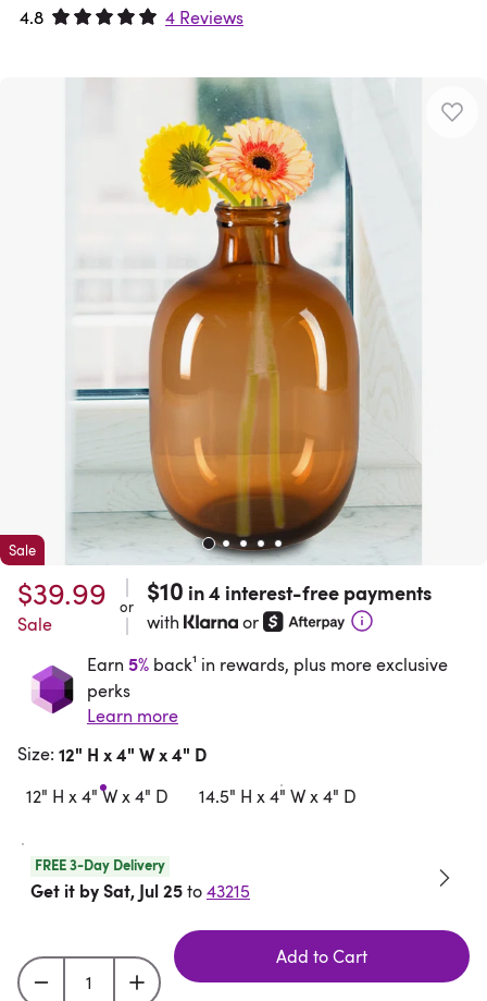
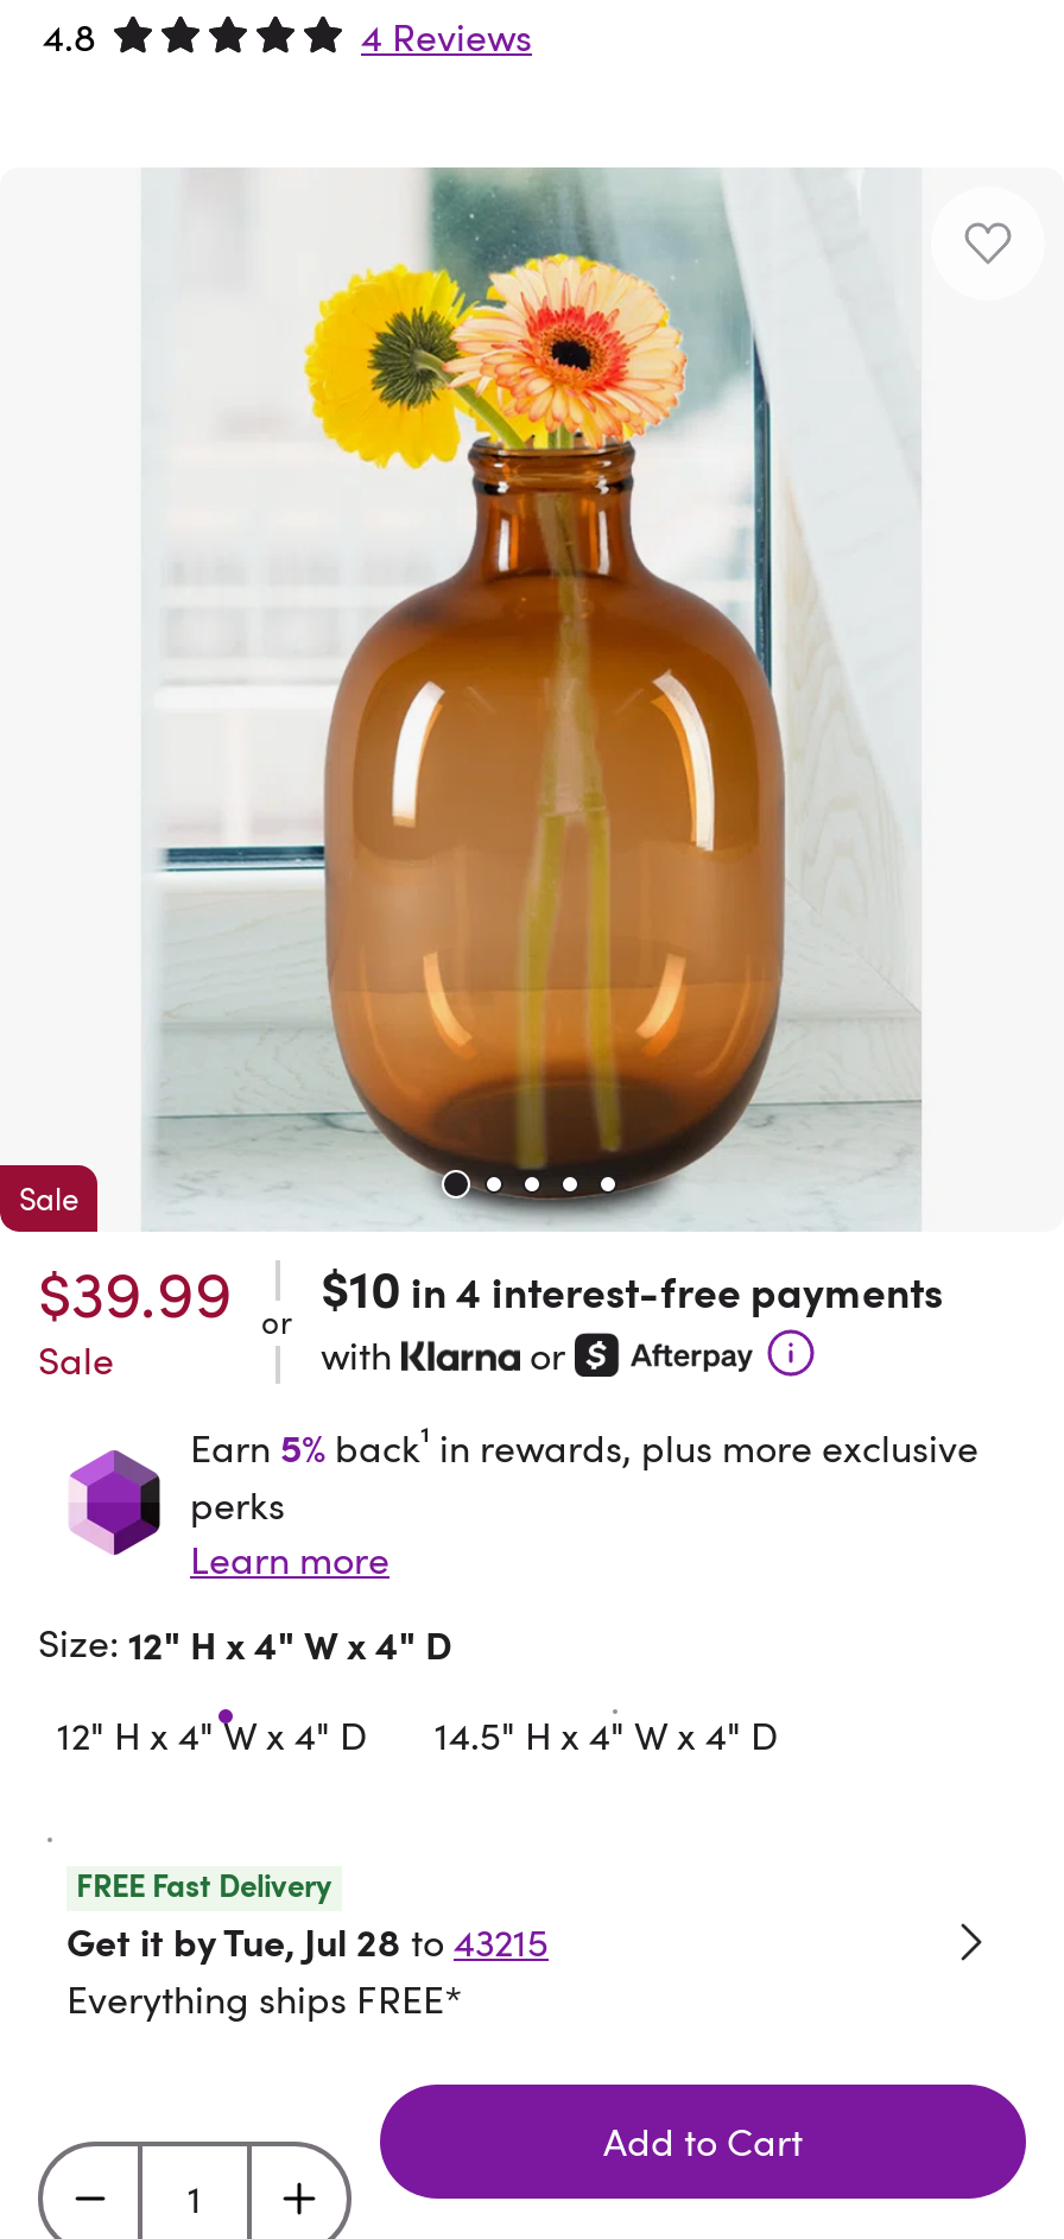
- FREE 3-Day Delivery
- Get it by Sat, Jul 25 to 43215
+ FREE Fast Delivery
+ Get it by Tue, Jul 28 to 43215
+ Everything ships FREE*
